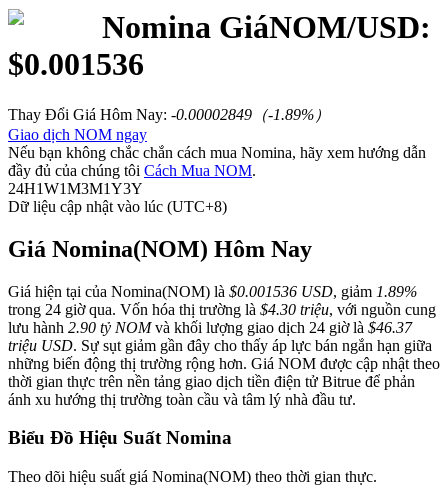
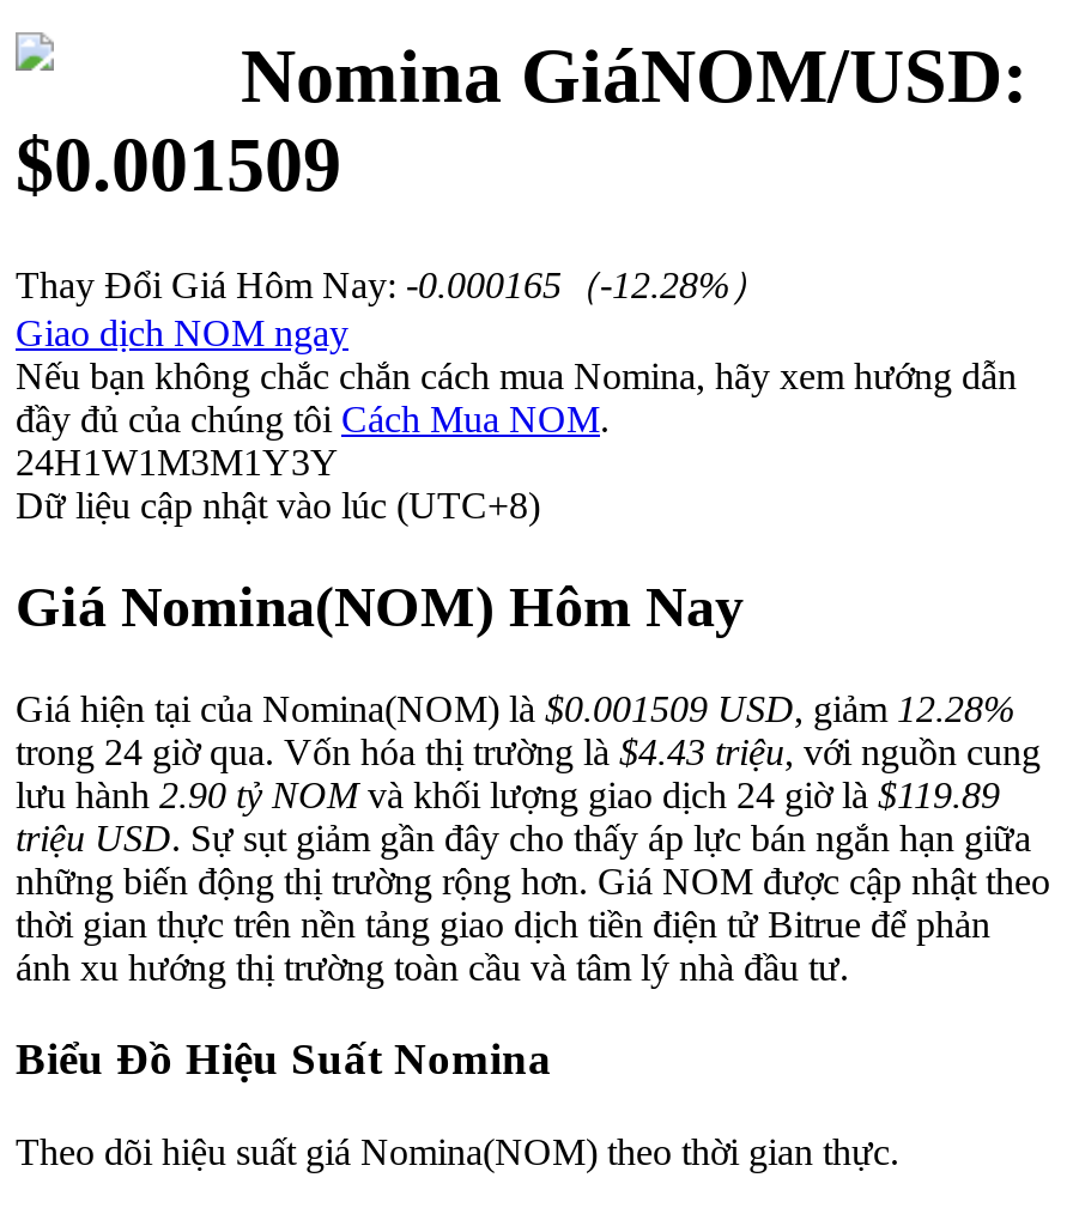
- $0.001536
+ $0.001509

- Thay Đổi Giá Hôm Nay: -0.00002849（-1.89%）
+ Thay Đổi Giá Hôm Nay: -0.000165（-12.28%）

- Giá hiện tại của Nomina(NOM) là $0.001536 USD, giảm 1.89%
+ Giá hiện tại của Nomina(NOM) là $0.001509 USD, giảm 12.28%

- trong 24 giờ qua. Vốn hóa thị trường là $4.30 triệu, với nguồn cung
+ trong 24 giờ qua. Vốn hóa thị trường là $4.43 triệu, với nguồn cung

- lưu hành 2.90 tỷ NOM và khối lượng giao dịch 24 giờ là $46.37
+ lưu hành 2.90 tỷ NOM và khối lượng giao dịch 24 giờ là $119.89
